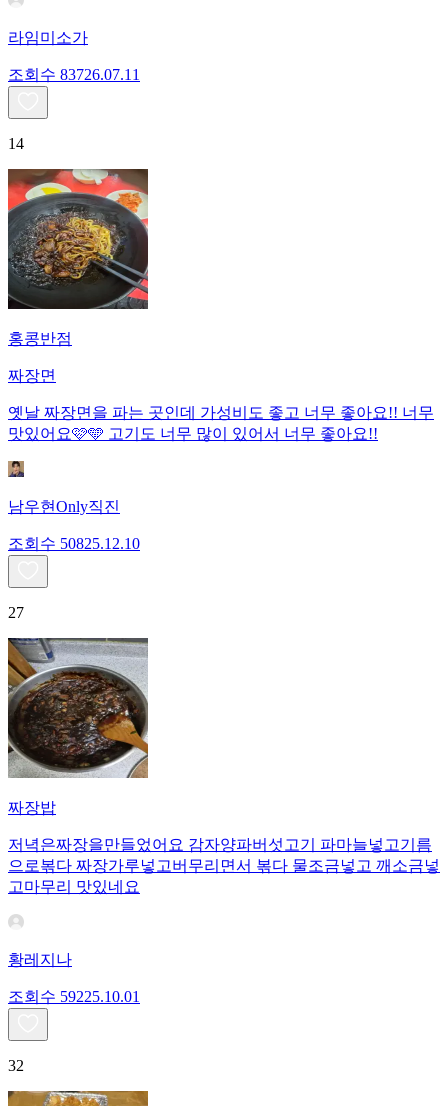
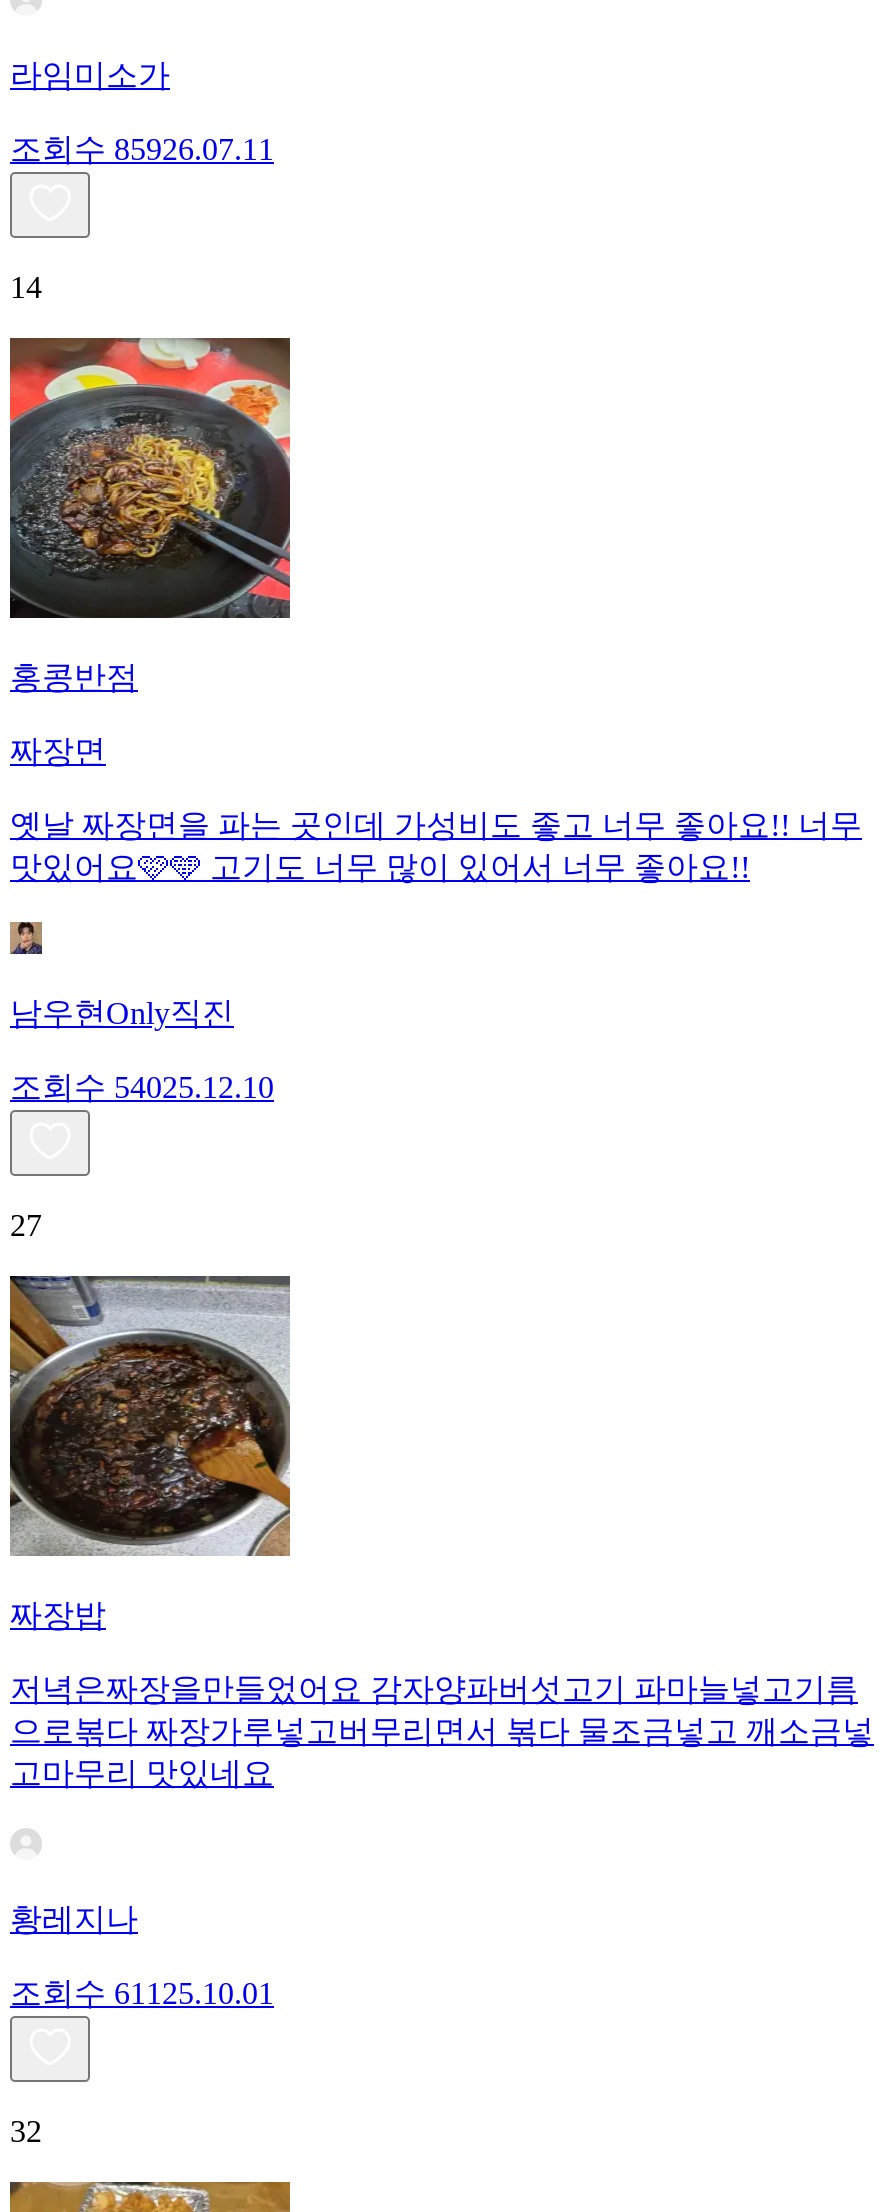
- 조회수 83726.07.11
+ 조회수 85926.07.11

- 조회수 50825.12.10
+ 조회수 54025.12.10

- 조회수 592 25.10.01
+ 조회수 611 25.10.01
